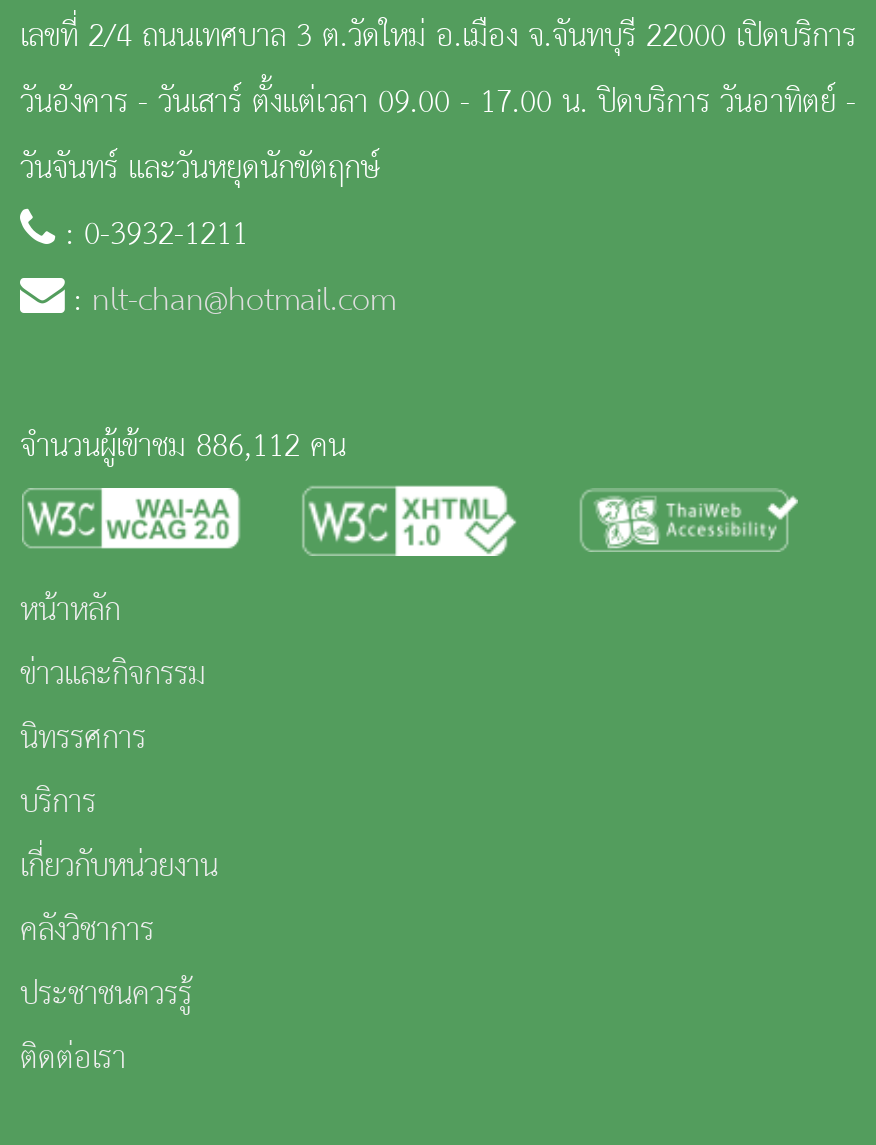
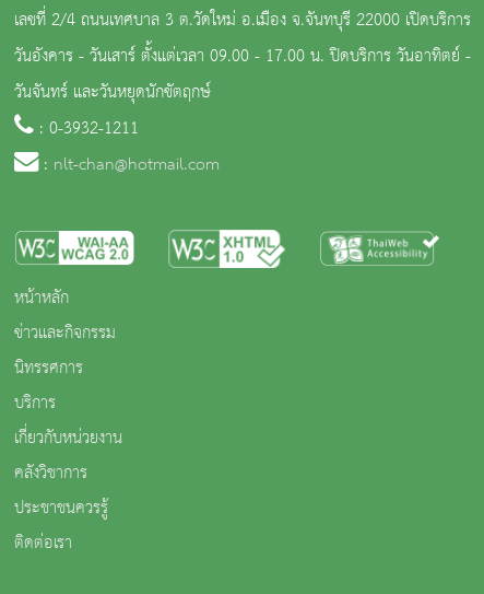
- จำนวนผู้เข้าชม 886,112 คน
